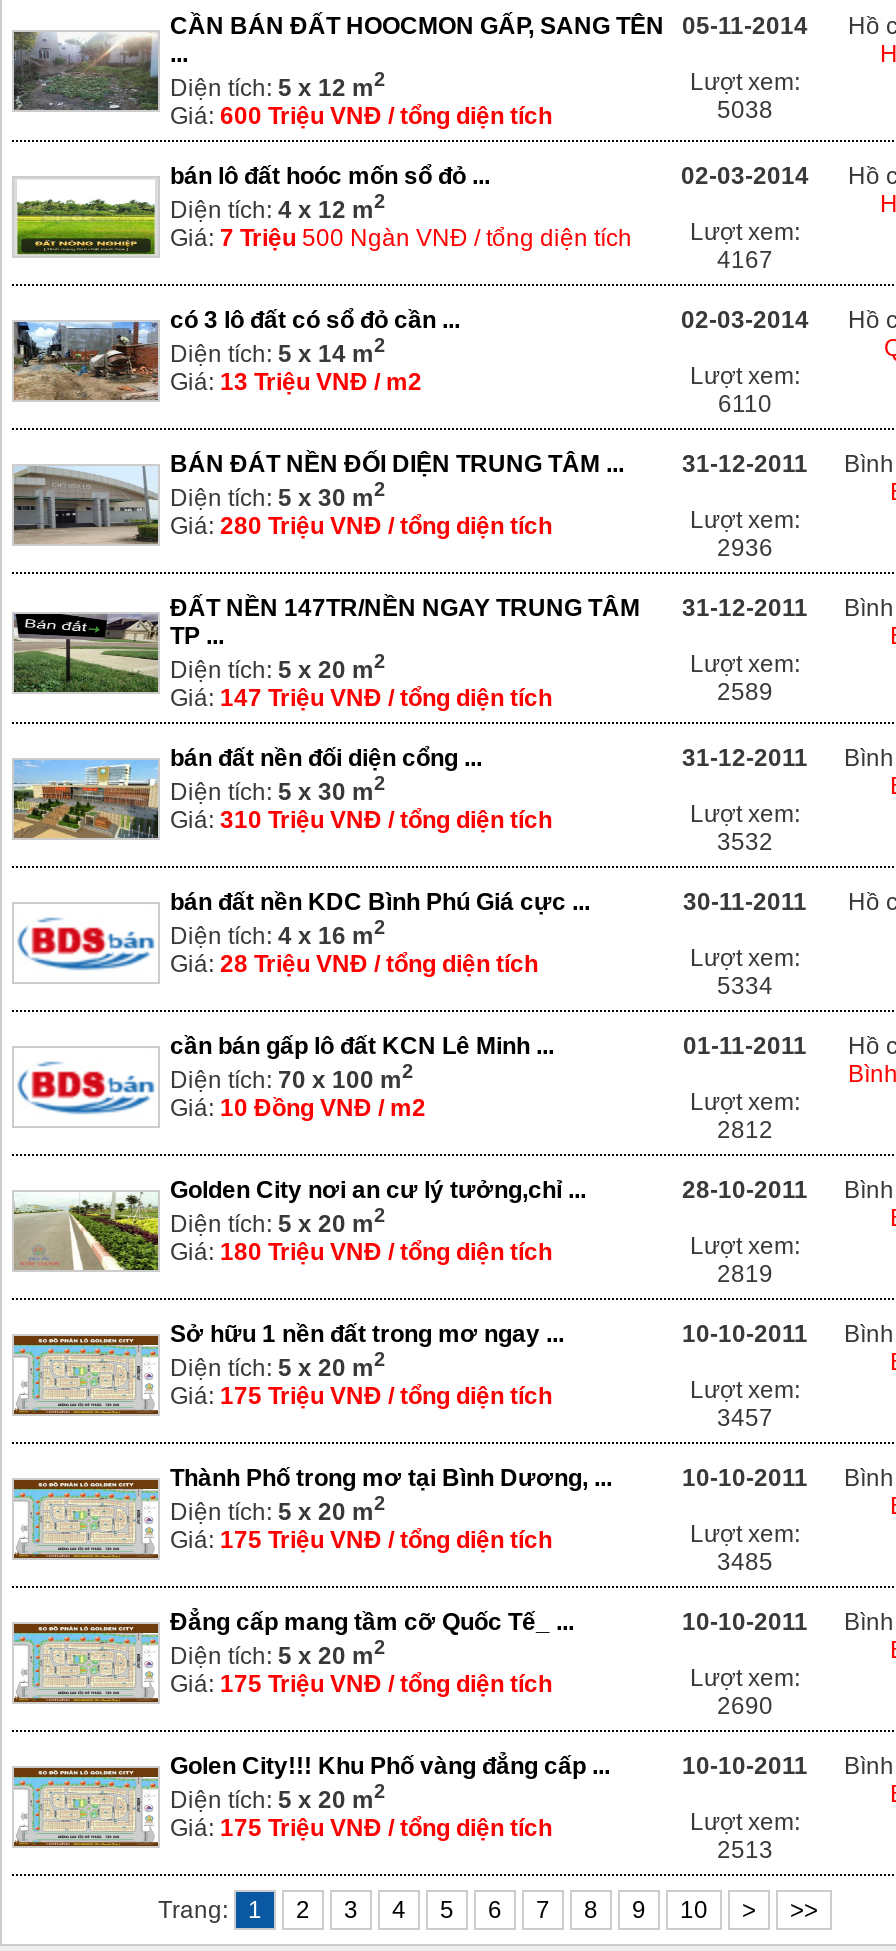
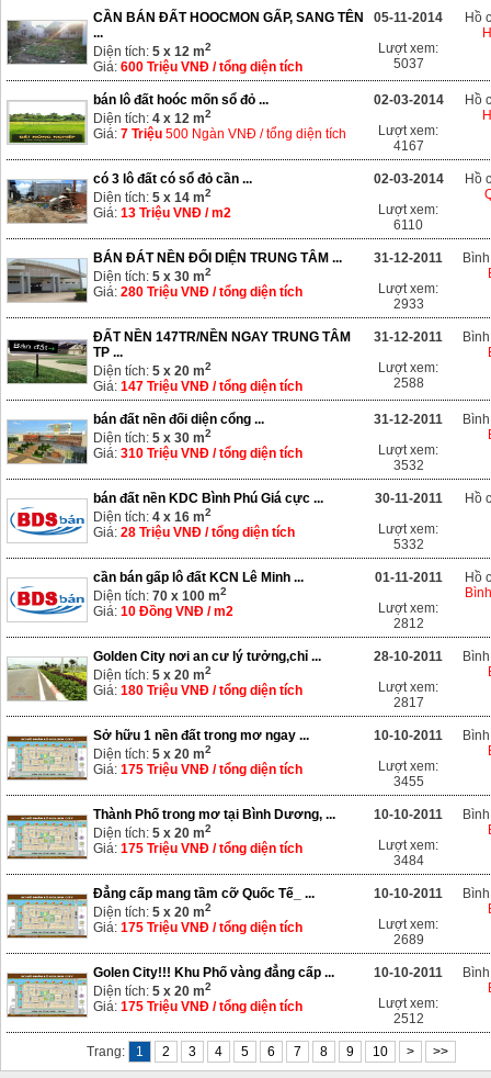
- 5038
+ 5037

- 2936
+ 2933

- 2589
+ 2588

- 5334
+ 5332

- 2819
+ 2817

- 3457
+ 3455

- 3485
+ 3484

- 2690
+ 2689

- 2513
+ 2512
